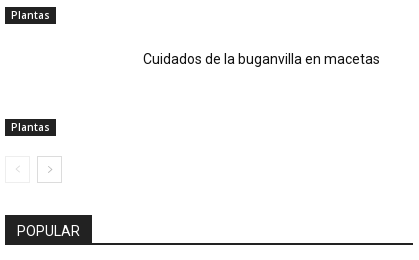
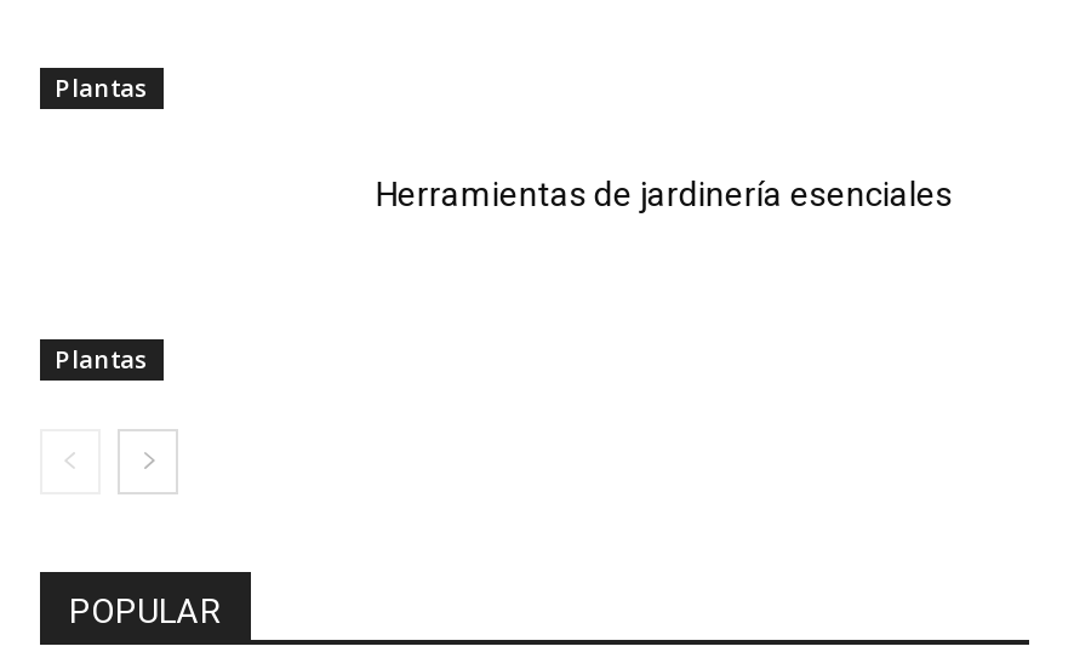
- Cuidados de la buganvilla en macetas
+ Herramientas de jardinería esenciales
